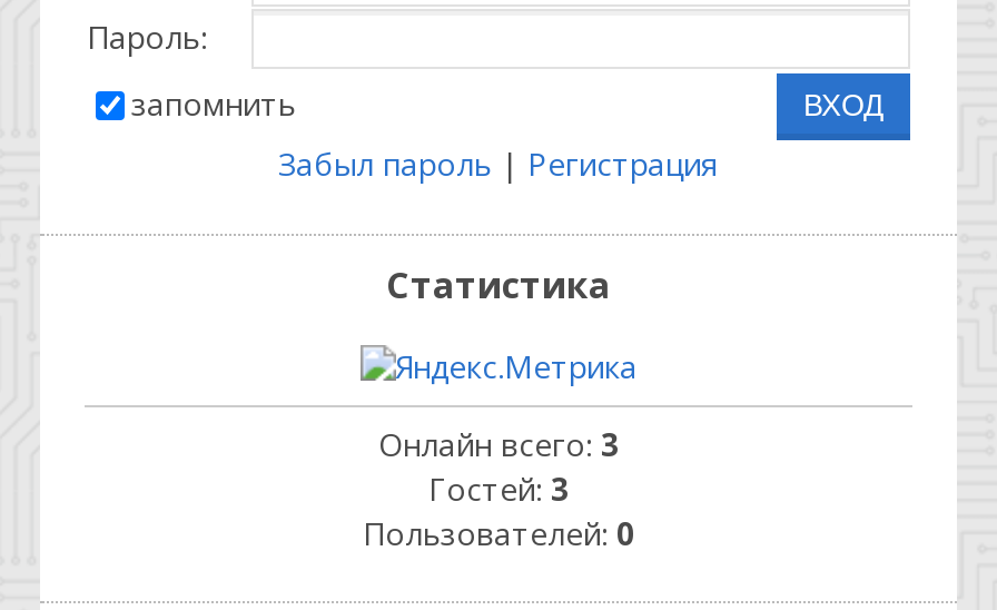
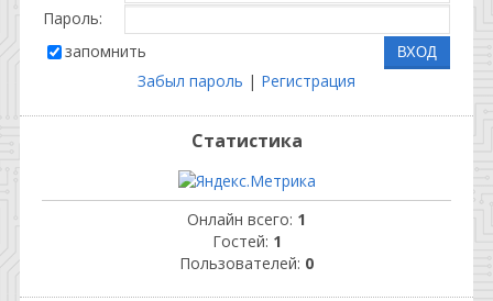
- Онлайн всего: 3
+ Онлайн всего: 1

- Гостей: 3
+ Гостей: 1
